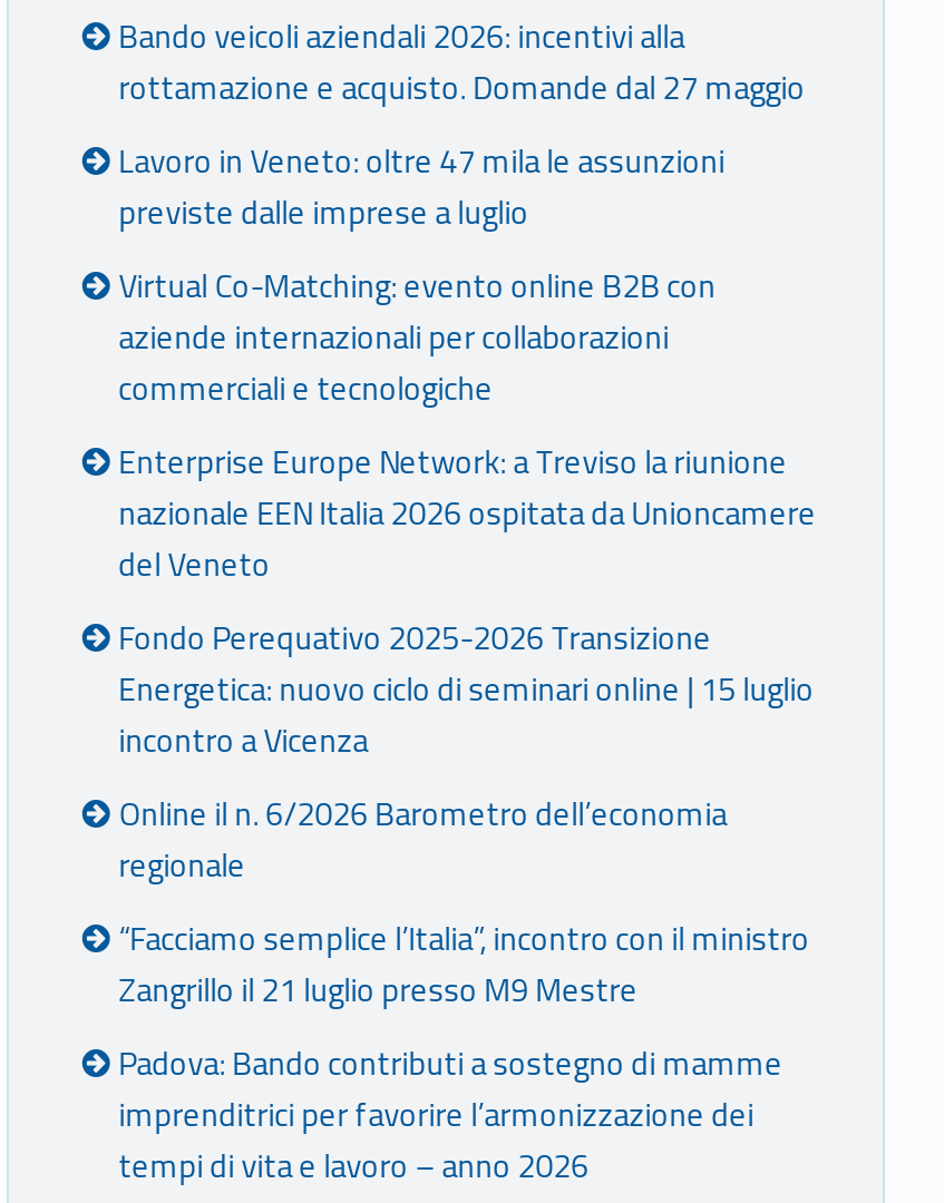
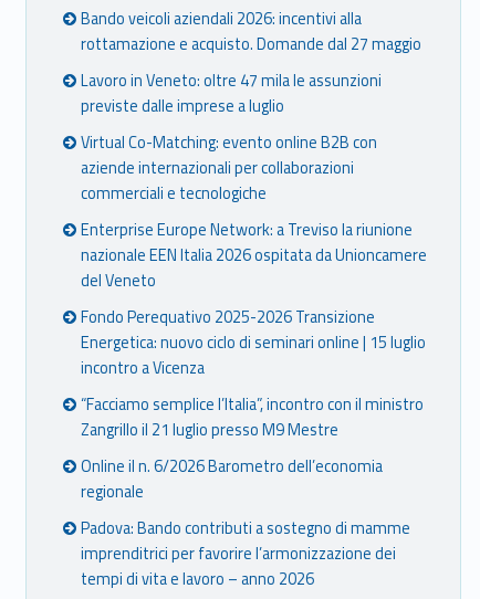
moved down: Online il n. 6/2026 Barometro dell’economia | regionale

moved up: “Facciamo semplice l’Italia”, incontro con il ministro | Zangrillo il 21 luglio presso M9 Mestre
